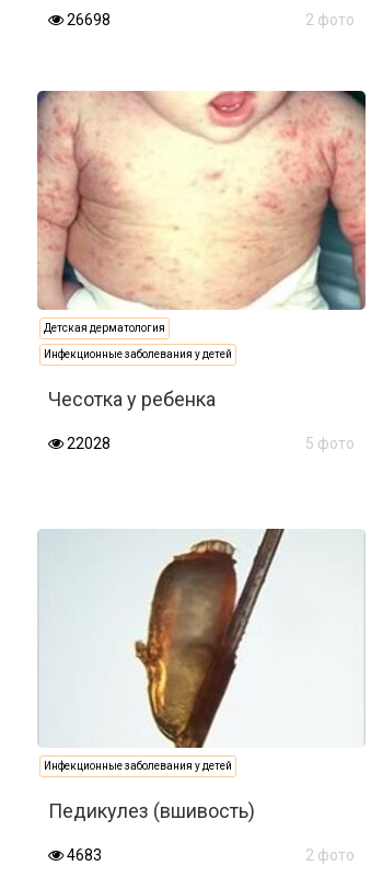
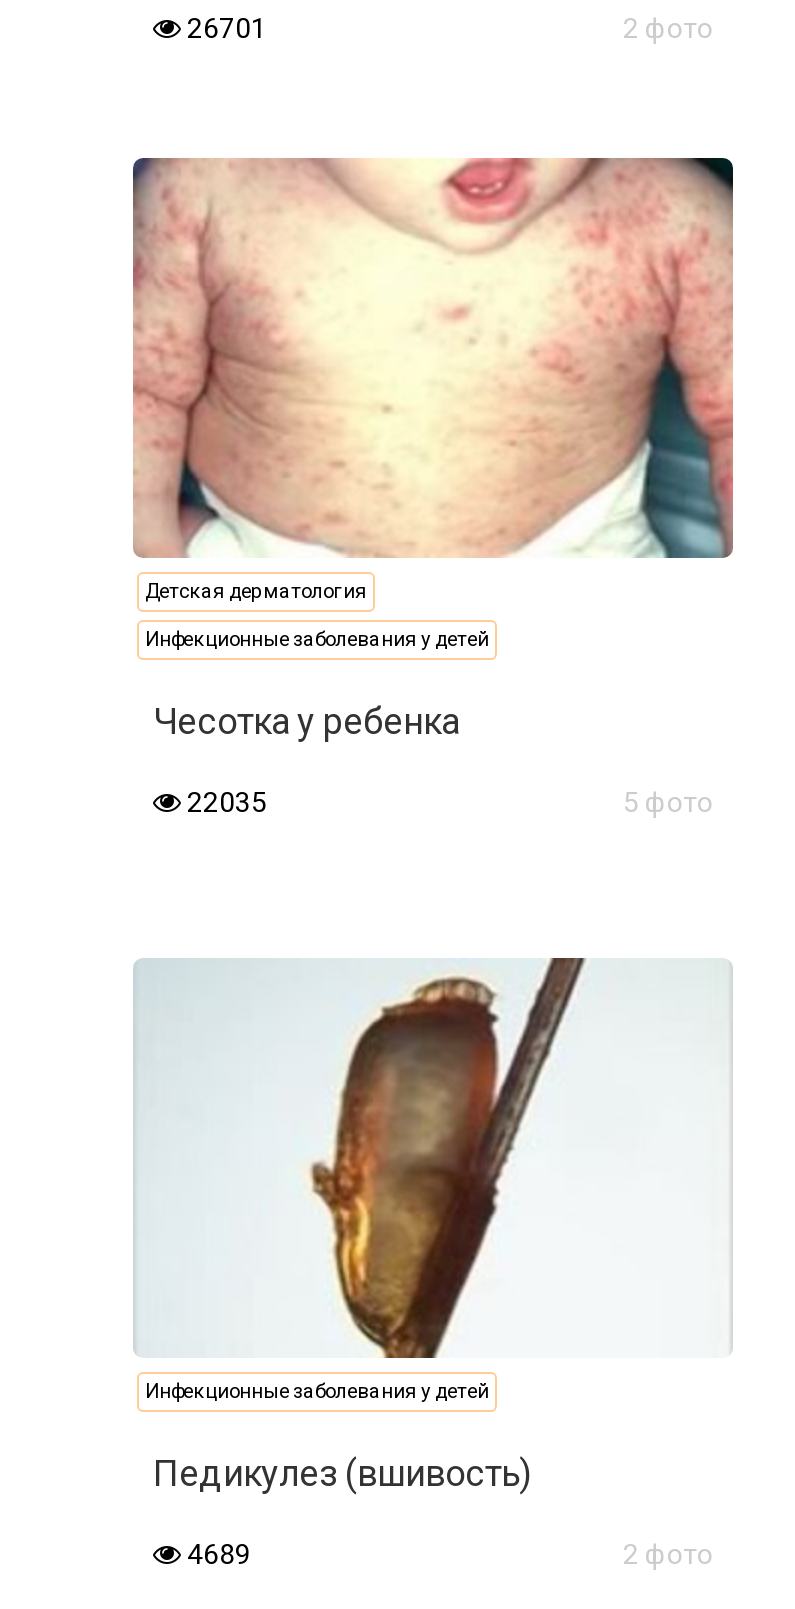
- 26698
+ 26701

- 22028
+ 22035

- 4683
+ 4689
